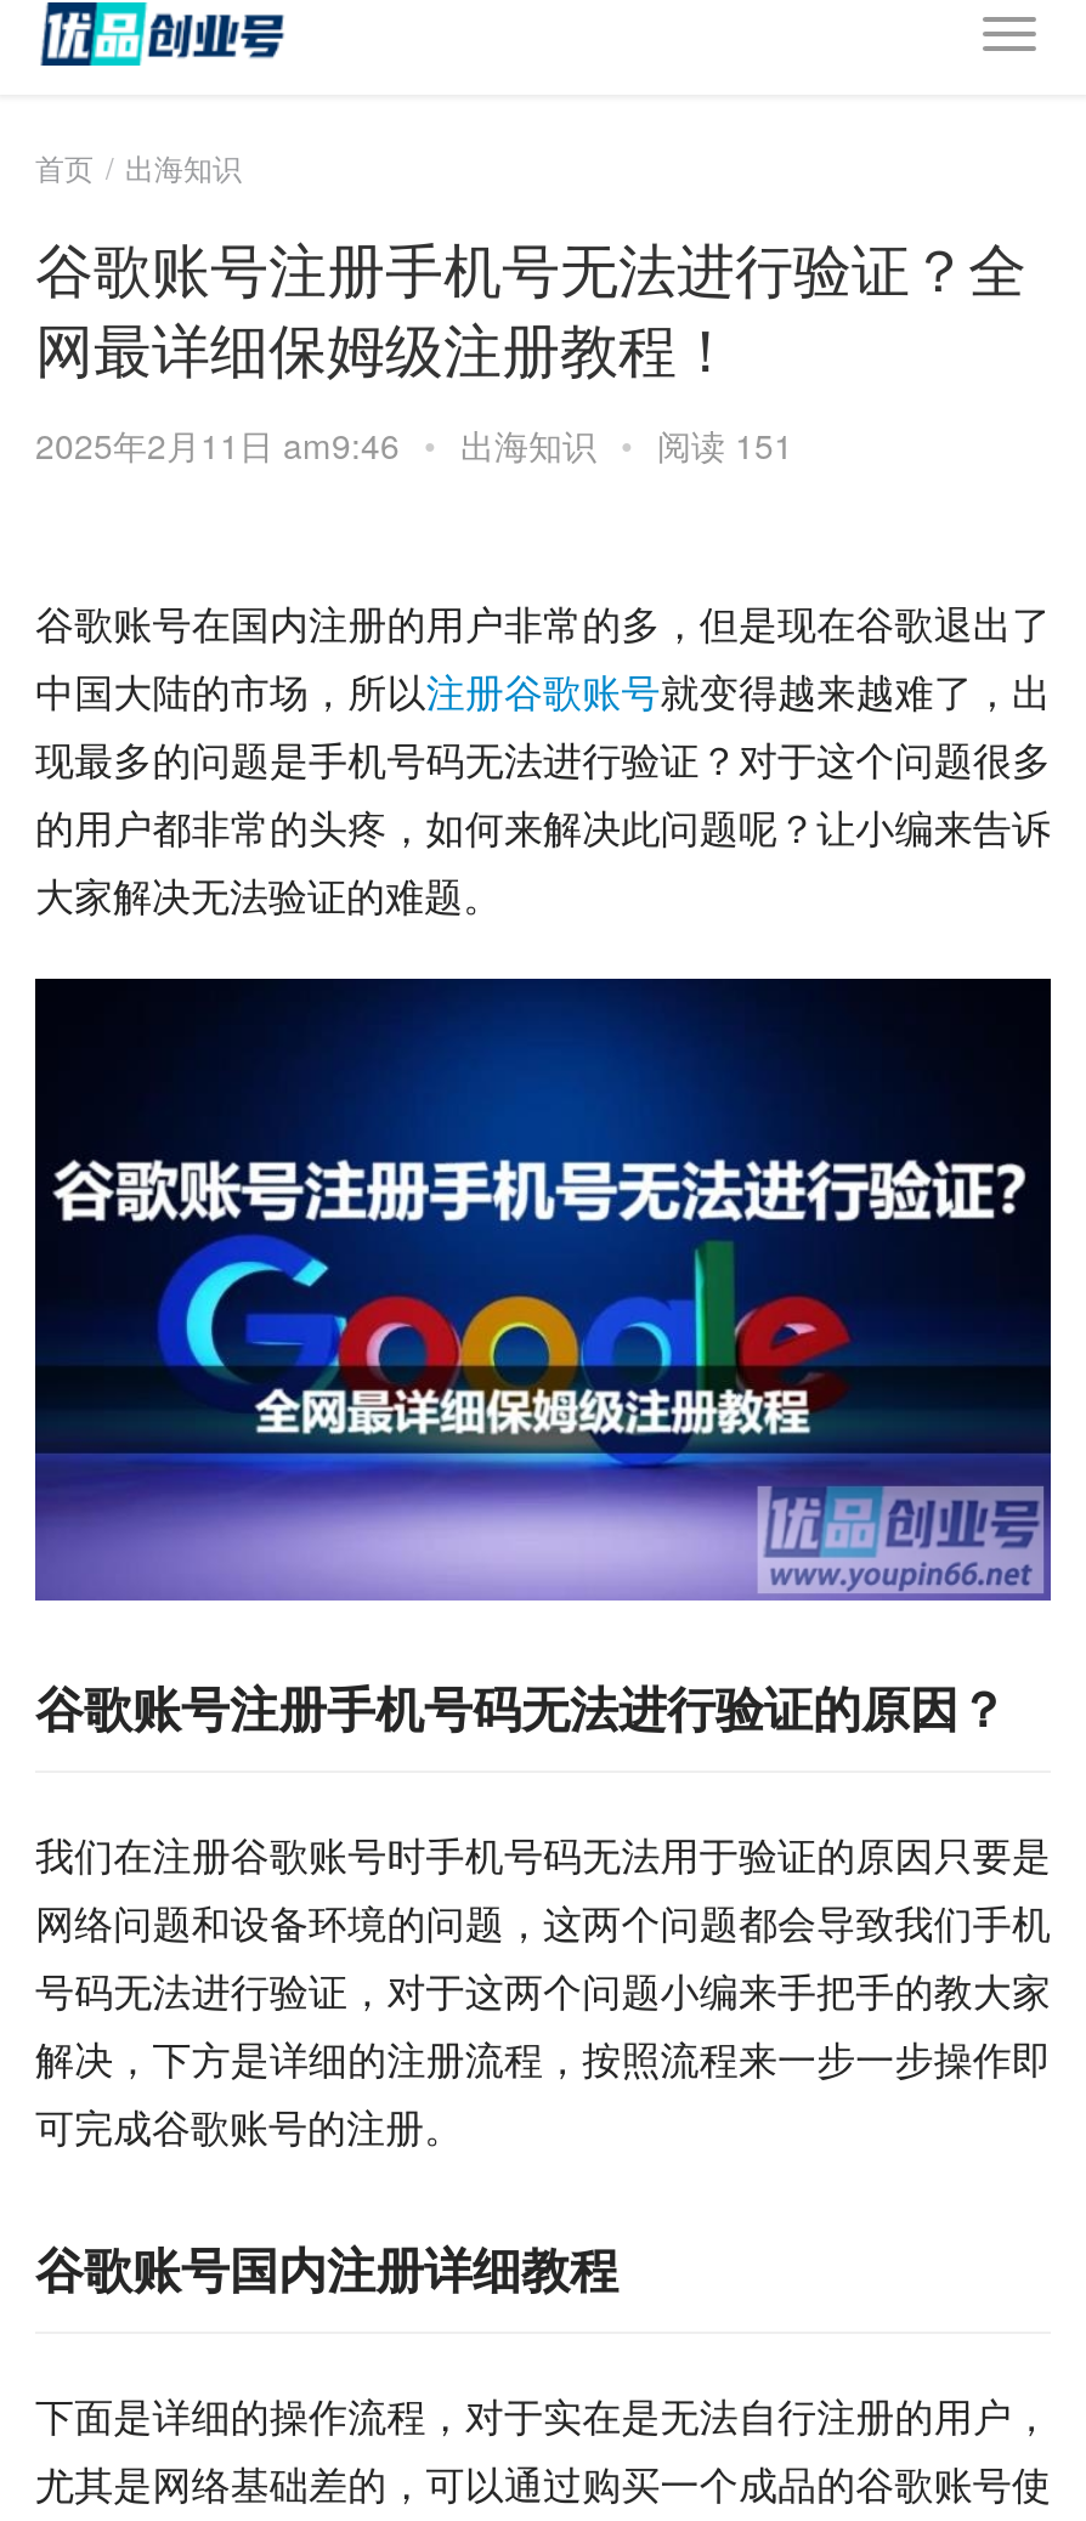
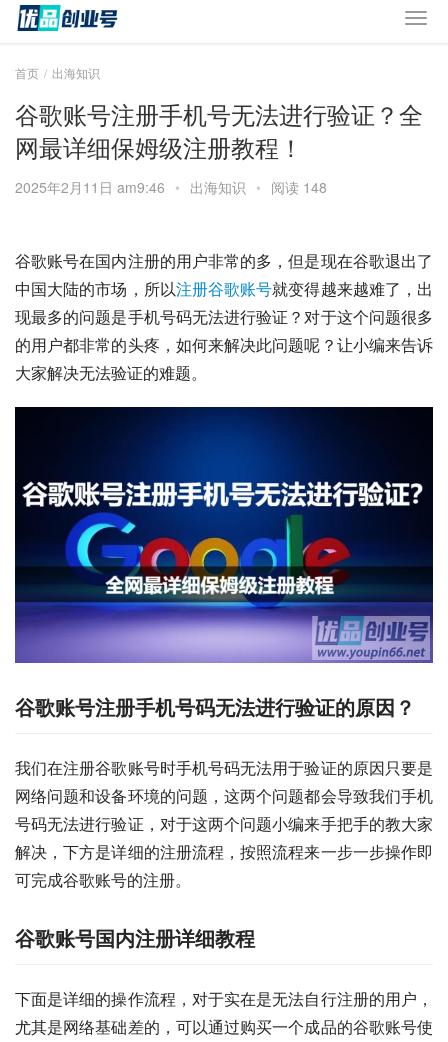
- 2025年2月11日 am9:46 • 出海知识 • 阅读 151
+ 2025年2月11日 am9:46 • 出海知识 • 阅读 148
